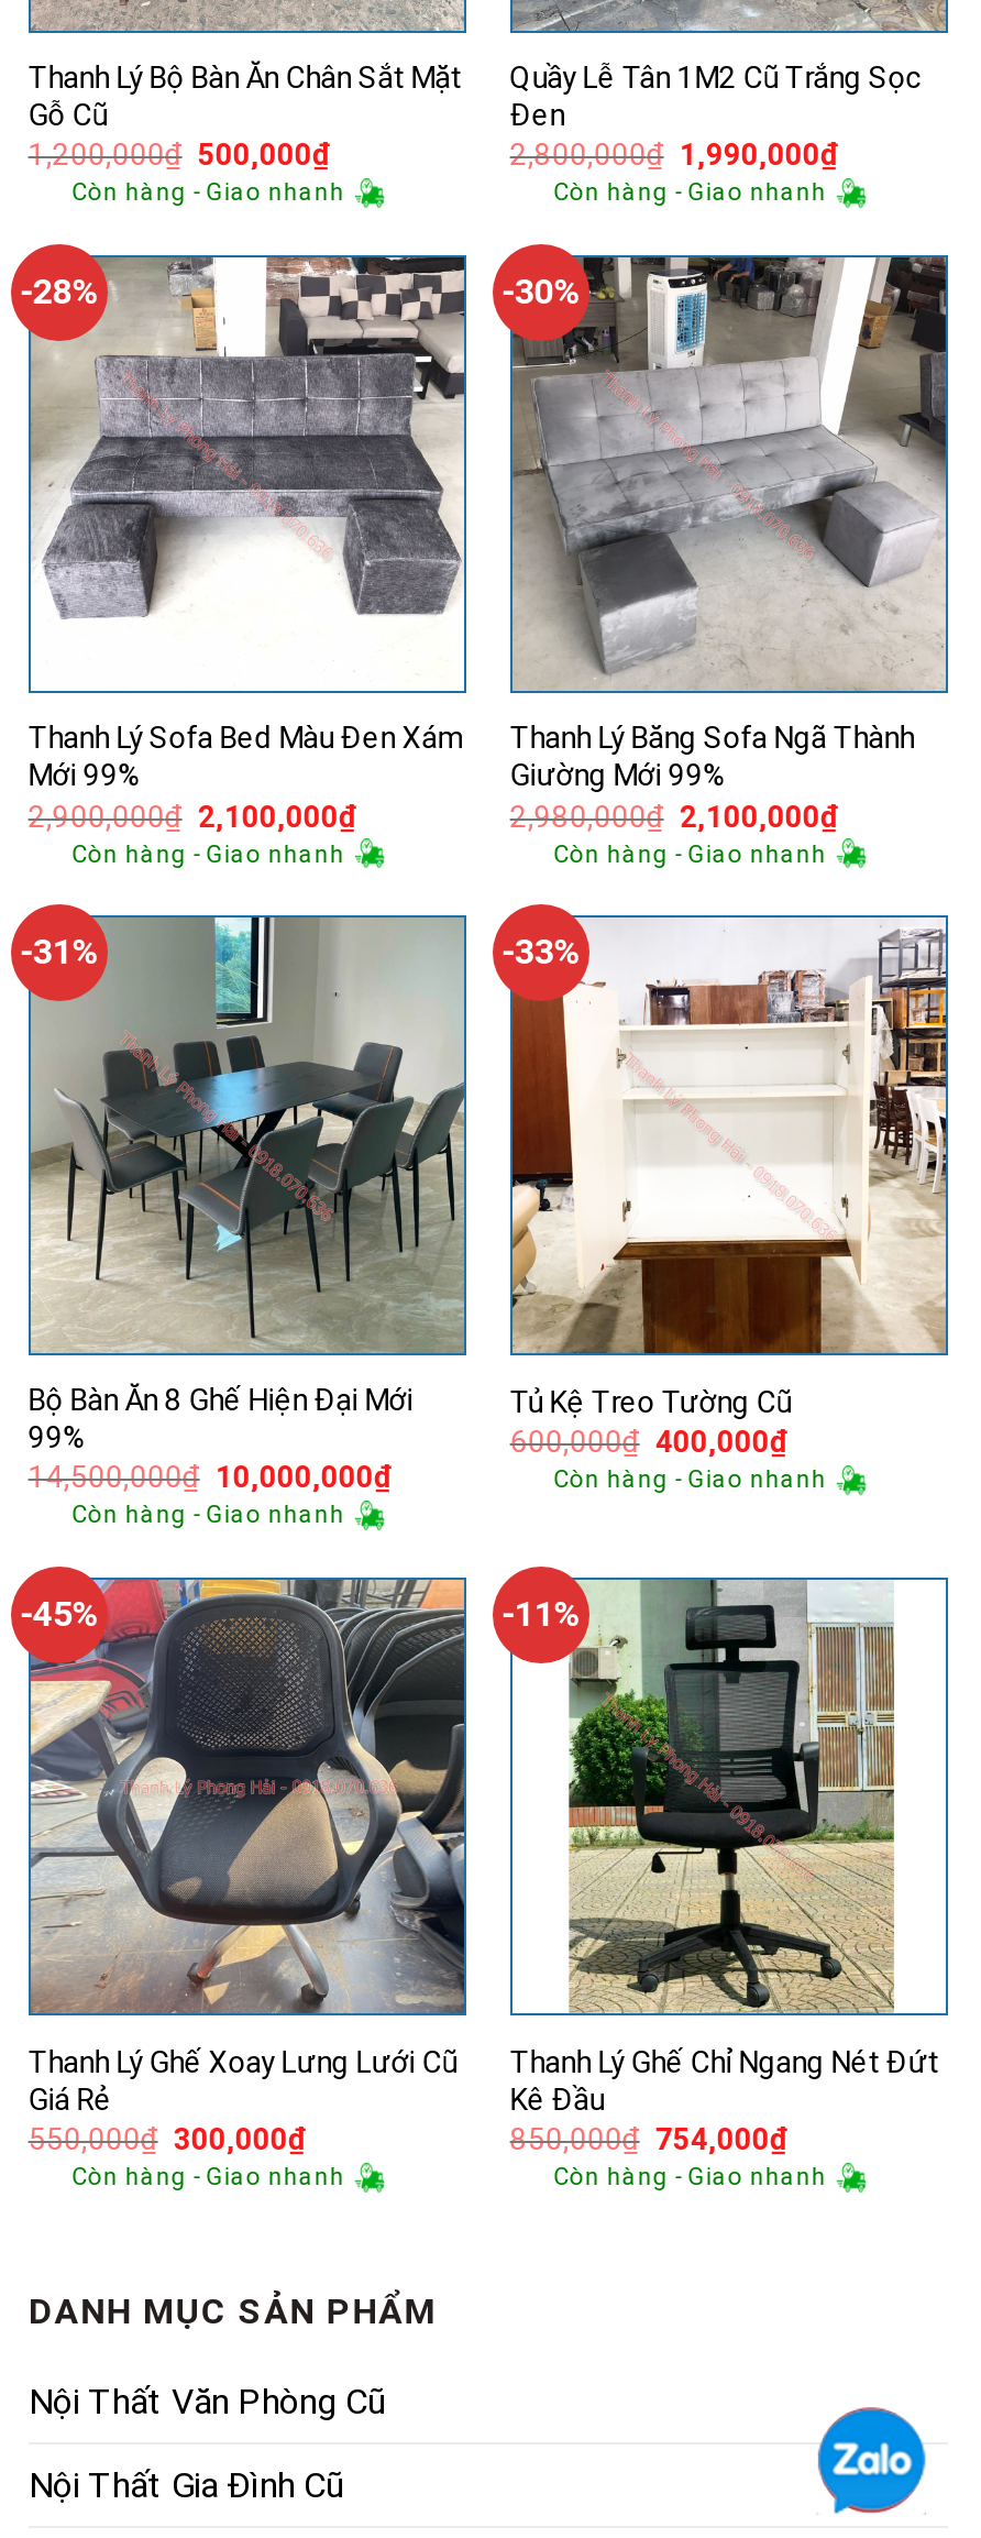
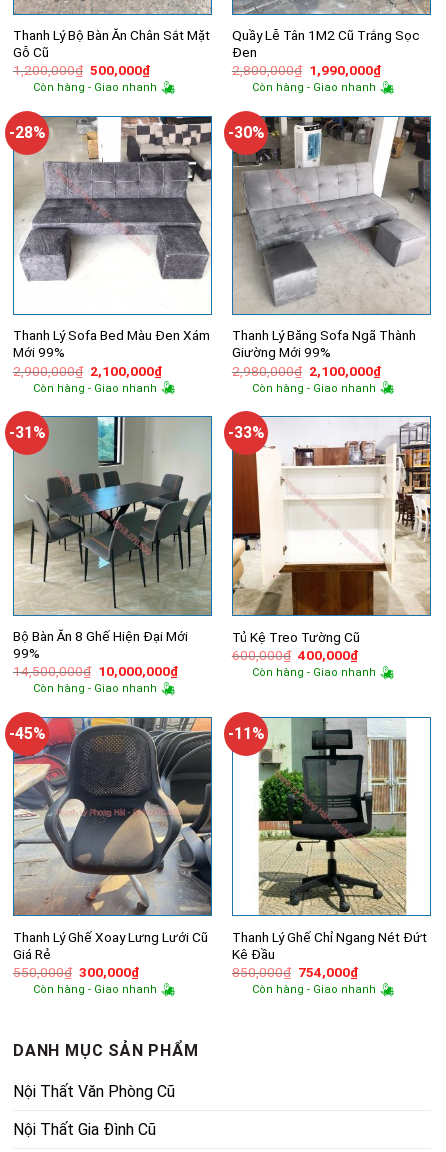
- [image]
